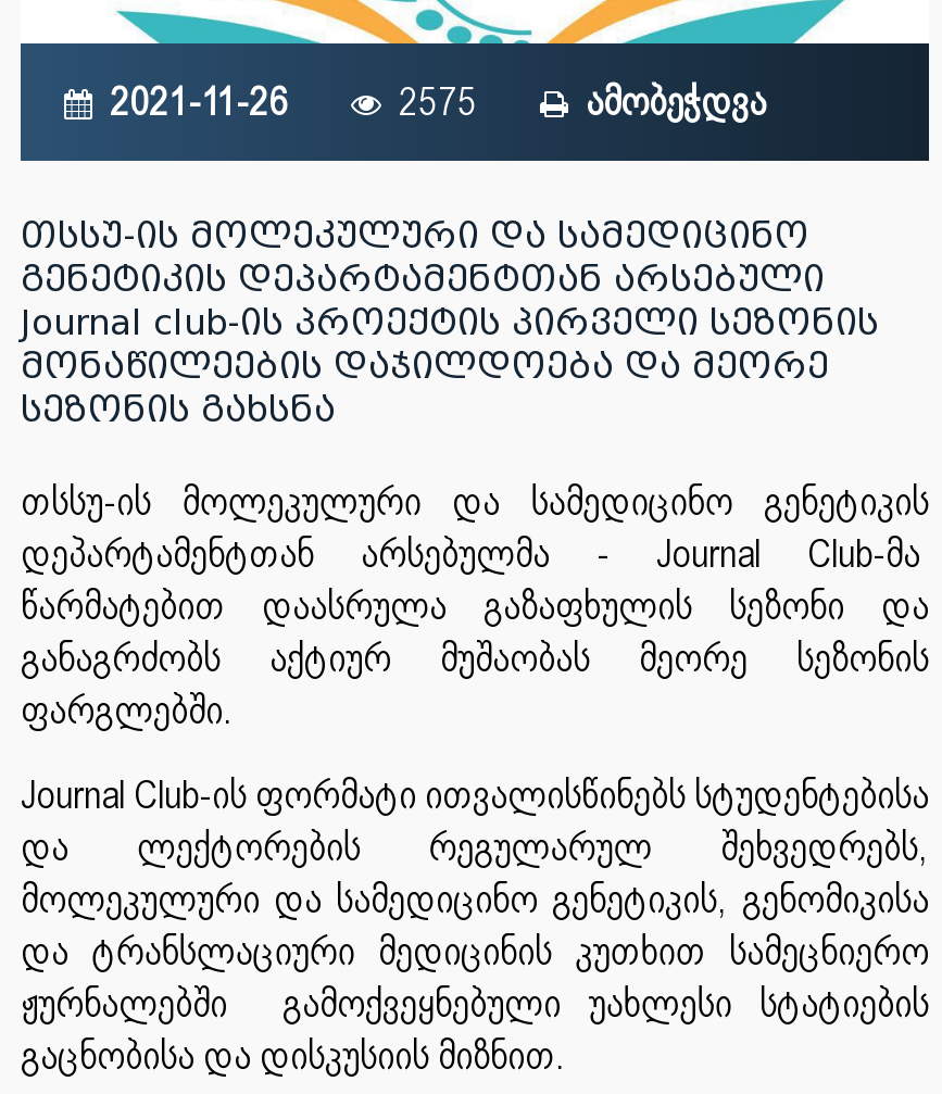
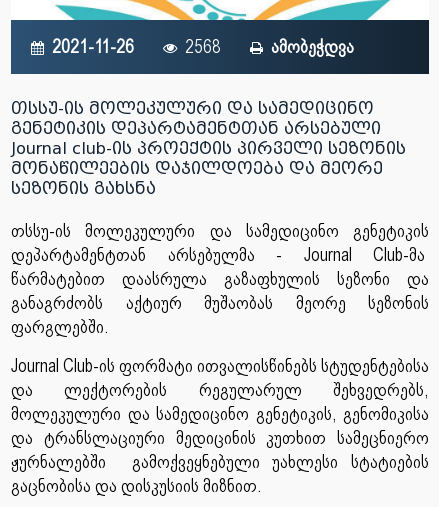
- 2575
+ 2568
